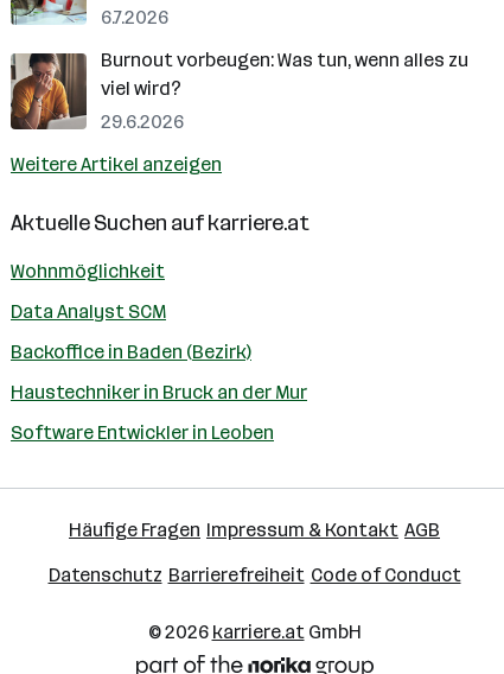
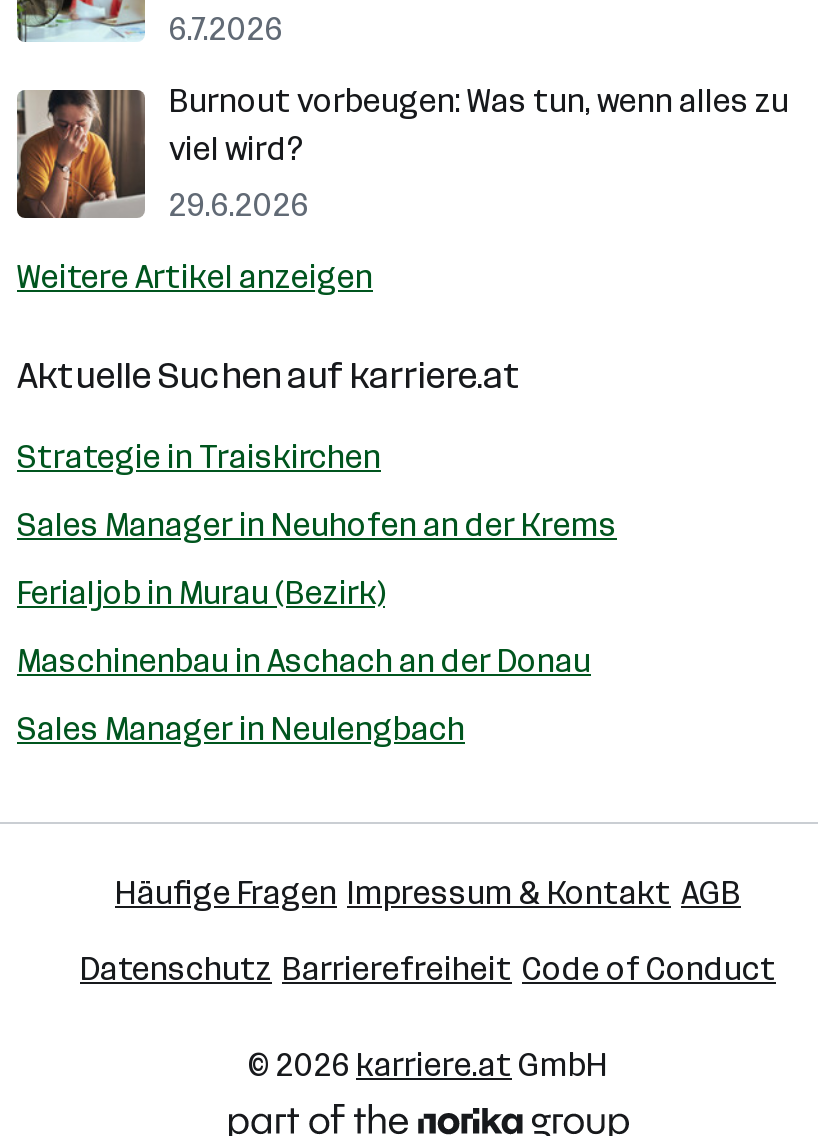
- Wohnmöglichkeit
+ Strategie in Traiskirchen

- Data Analyst SCM
+ Sales Manager in Neuhofen an der Krems

- Backoffice in Baden (Bezirk)
+ Ferialjob in Murau (Bezirk)

- Haustechniker in Bruck an der Mur
+ Maschinenbau in Aschach an der Donau

- Software Entwickler in Leoben
+ Sales Manager in Neulengbach
